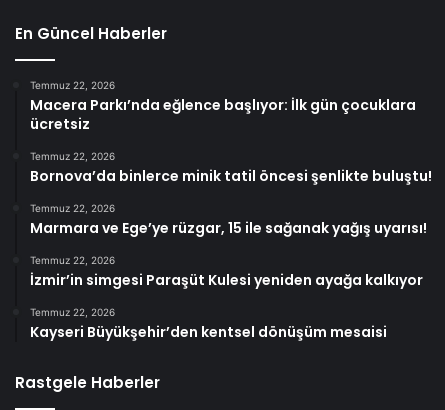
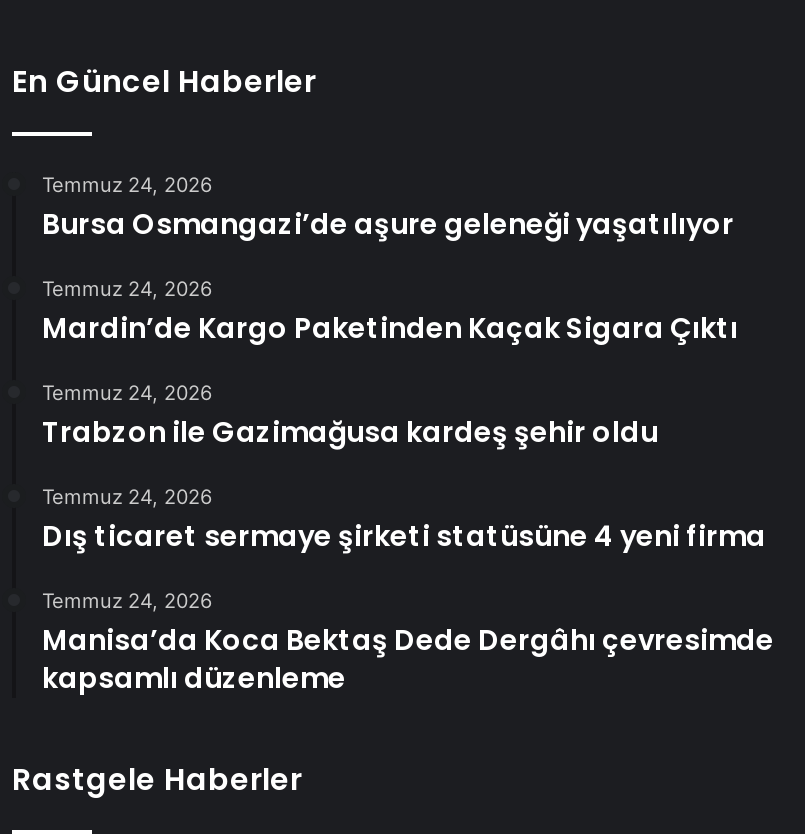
- Temmuz 22, 2026
- Macera Parkı’nda eğlence başlıyor: İlk gün çocuklara
- ücretsiz
+ Temmuz 24, 2026
+ Bursa Osmangazi’de aşure geleneği yaşatılıyor

- Temmuz 22, 2026
- Bornova’da binlerce minik tatil öncesi şenlikte buluştu!
+ Temmuz 24, 2026
+ Mardin’de Kargo Paketinden Kaçak Sigara Çıktı

- Temmuz 22, 2026
- Marmara ve Ege’ye rüzgar, 15 ile sağanak yağış uyarısı!
+ Temmuz 24, 2026
+ Trabzon ile Gazimağusa kardeş şehir oldu

- Temmuz 22, 2026
- İzmir’in simgesi Paraşüt Kulesi yeniden ayağa kalkıyor
+ Temmuz 24, 2026
+ Dış ticaret sermaye şirketi statüsüne 4 yeni firma

- Temmuz 22, 2026
- Kayseri Büyükşehir’den kentsel dönüşüm mesaisi
+ Temmuz 24, 2026
+ Manisa’da Koca Bektaş Dede Dergâhı çevresimde
+ kapsamlı düzenleme
